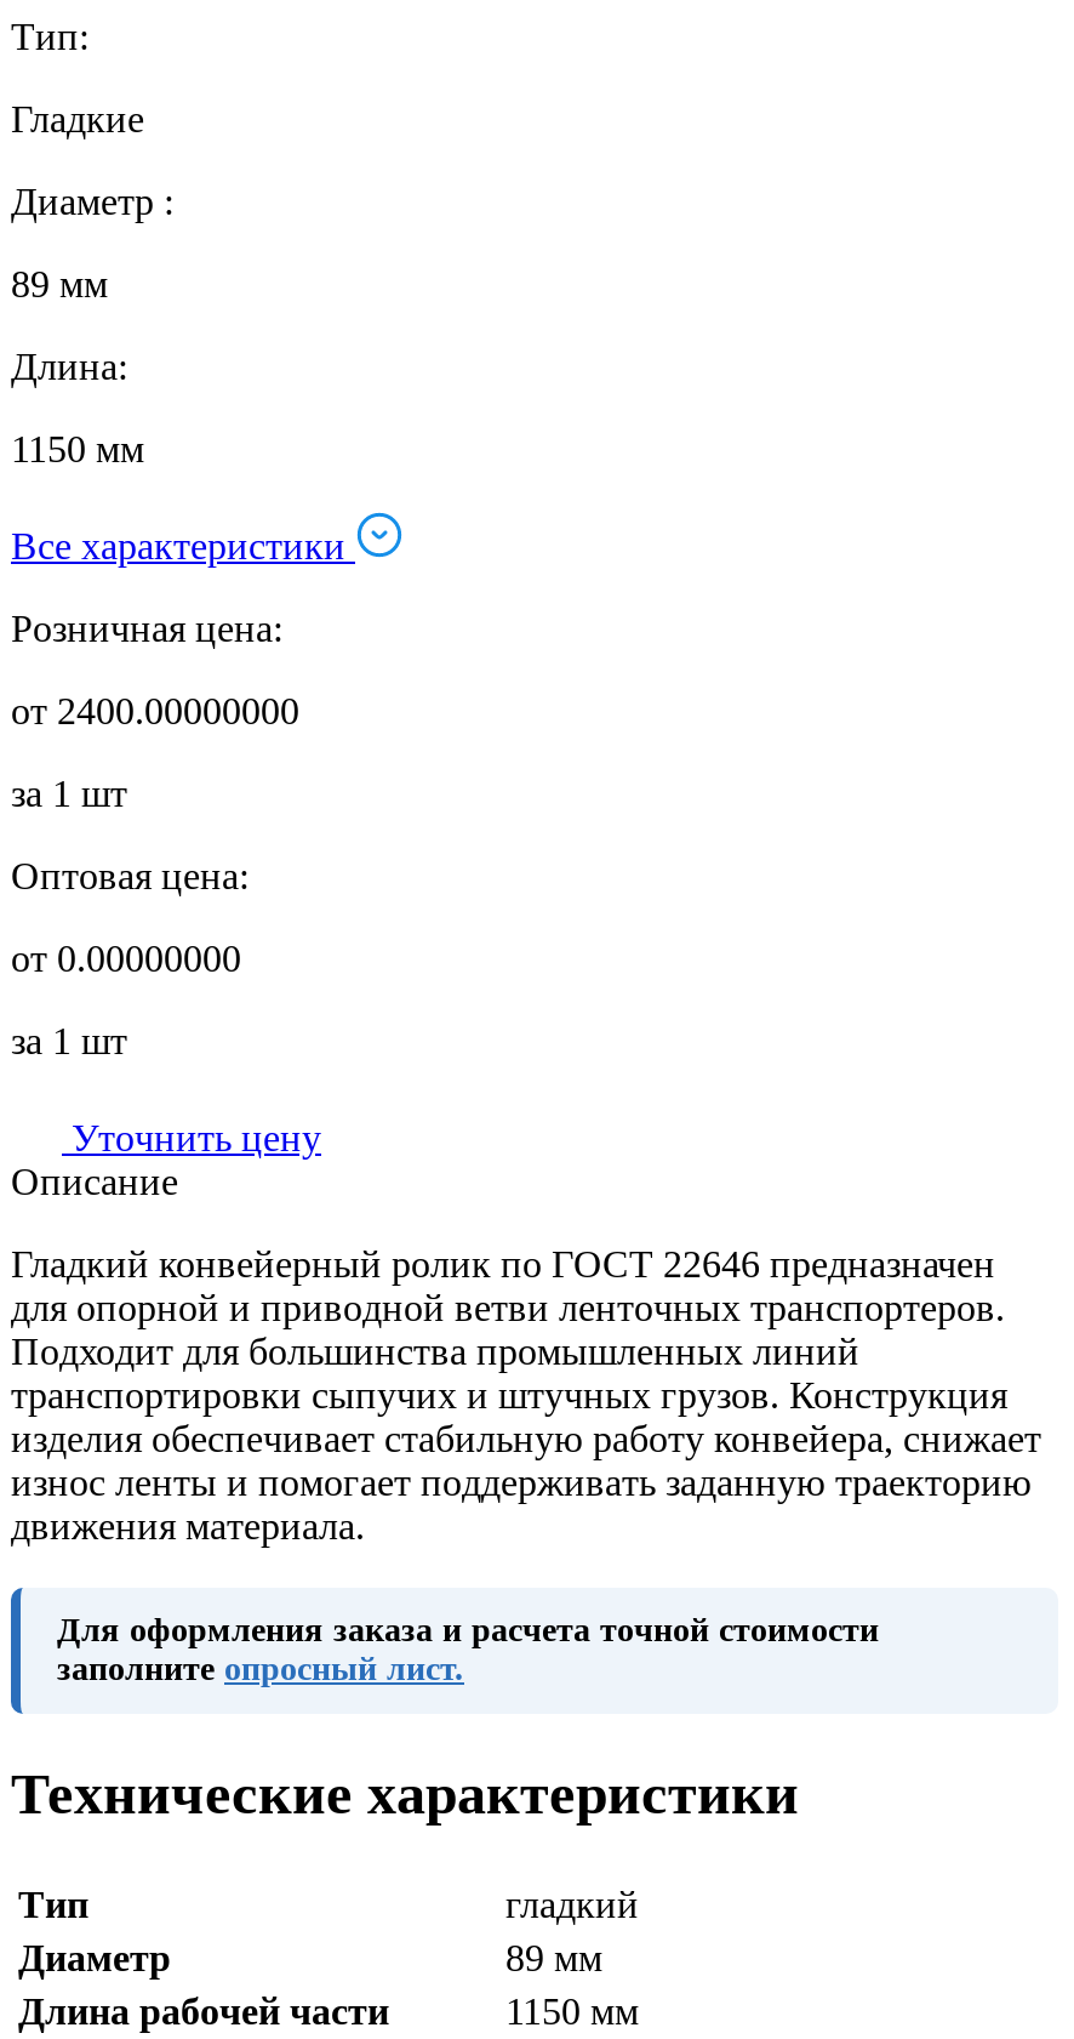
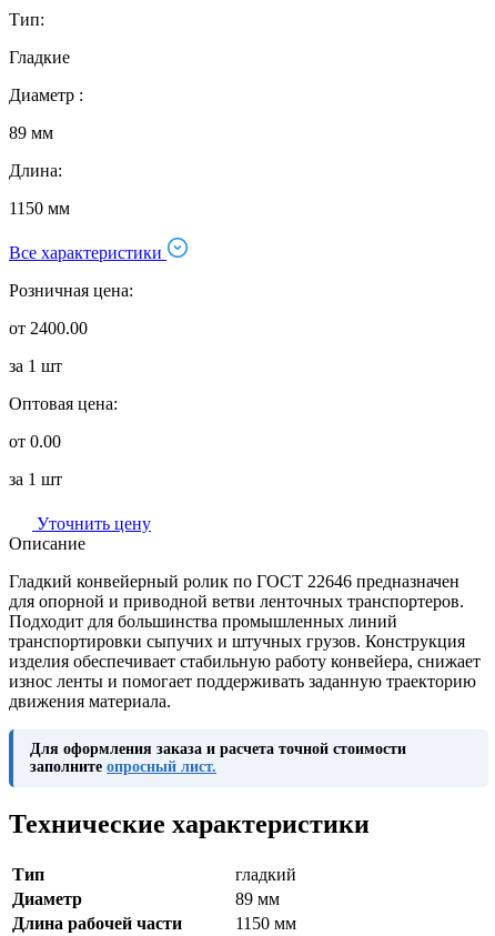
- от 2400.00000000
+ от 2400.00

- от 0.00000000
+ от 0.00
